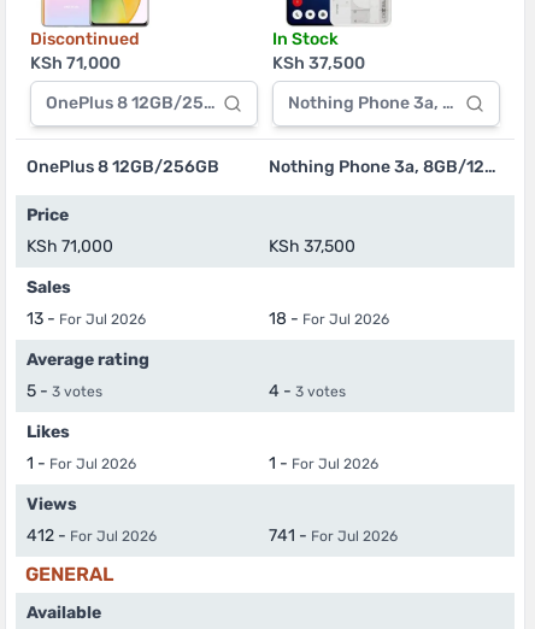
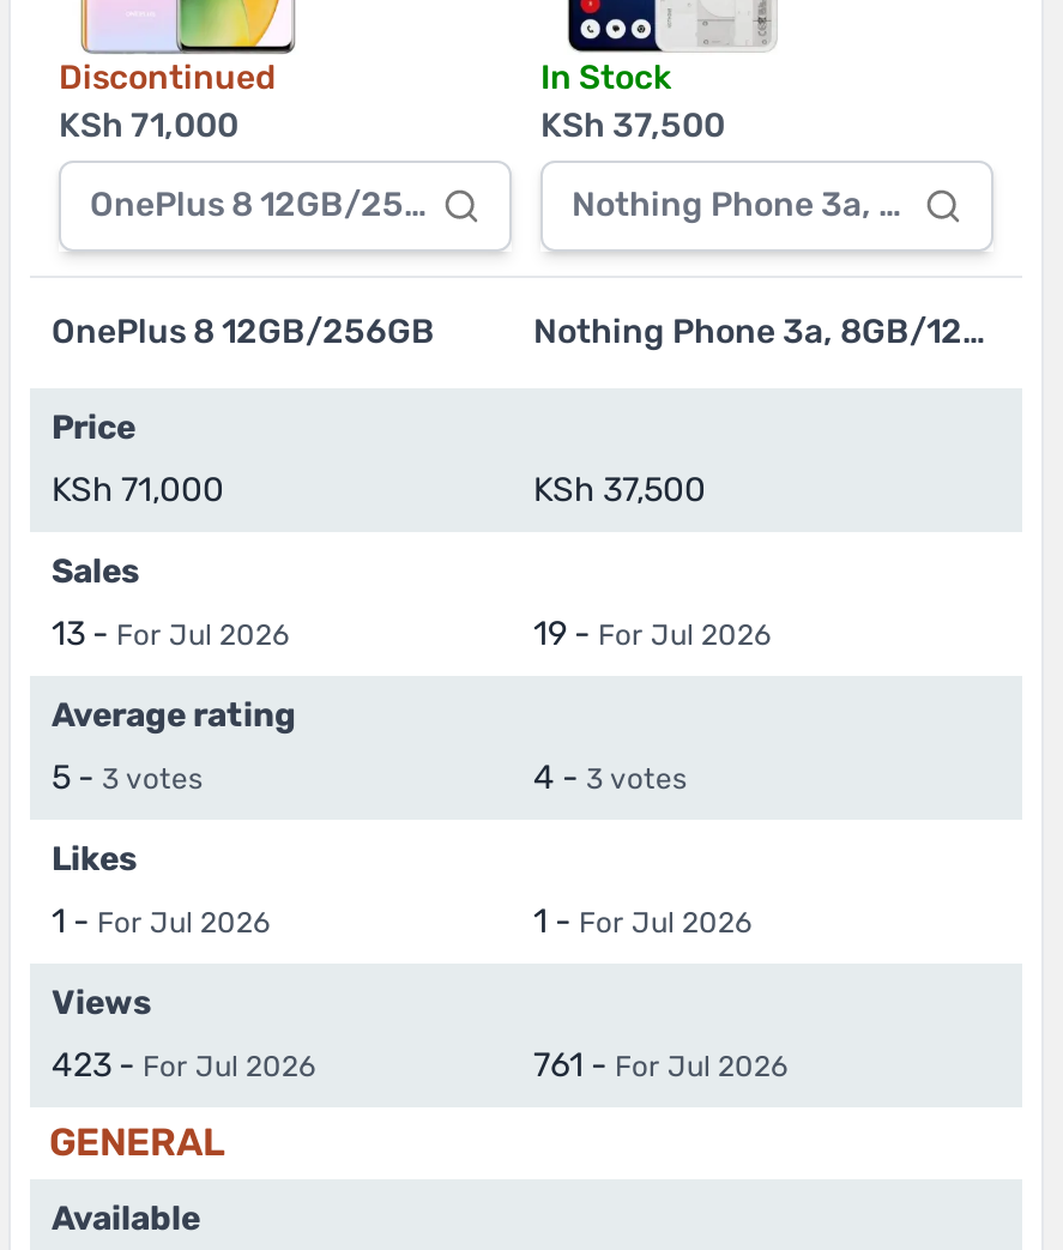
- 18 - For Jul 2026
+ 19 - For Jul 2026

- 412 - For Jul 2026
+ 423 - For Jul 2026

- 741 - For Jul 2026
+ 761 - For Jul 2026
